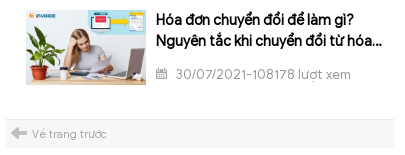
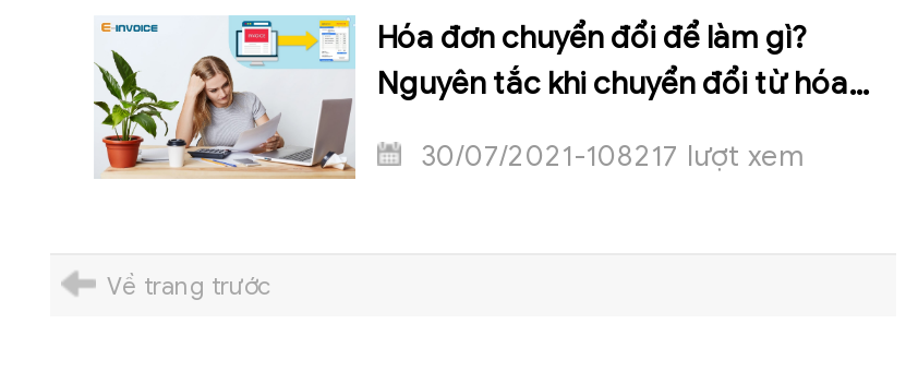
- 30/07/2021-108178 lượt xem
+ 30/07/2021-108217 lượt xem
